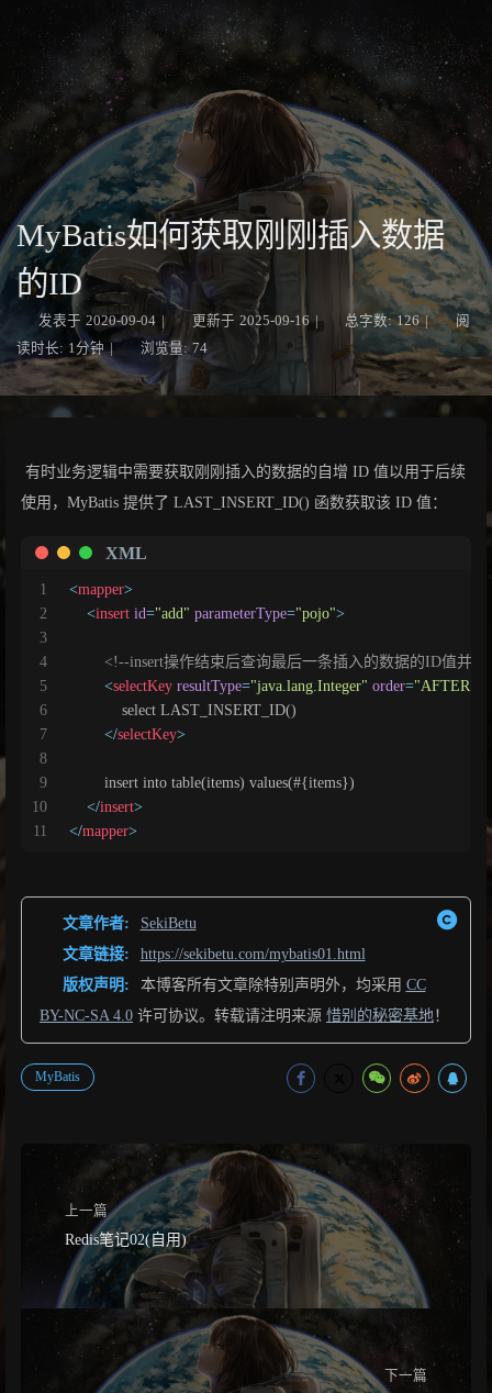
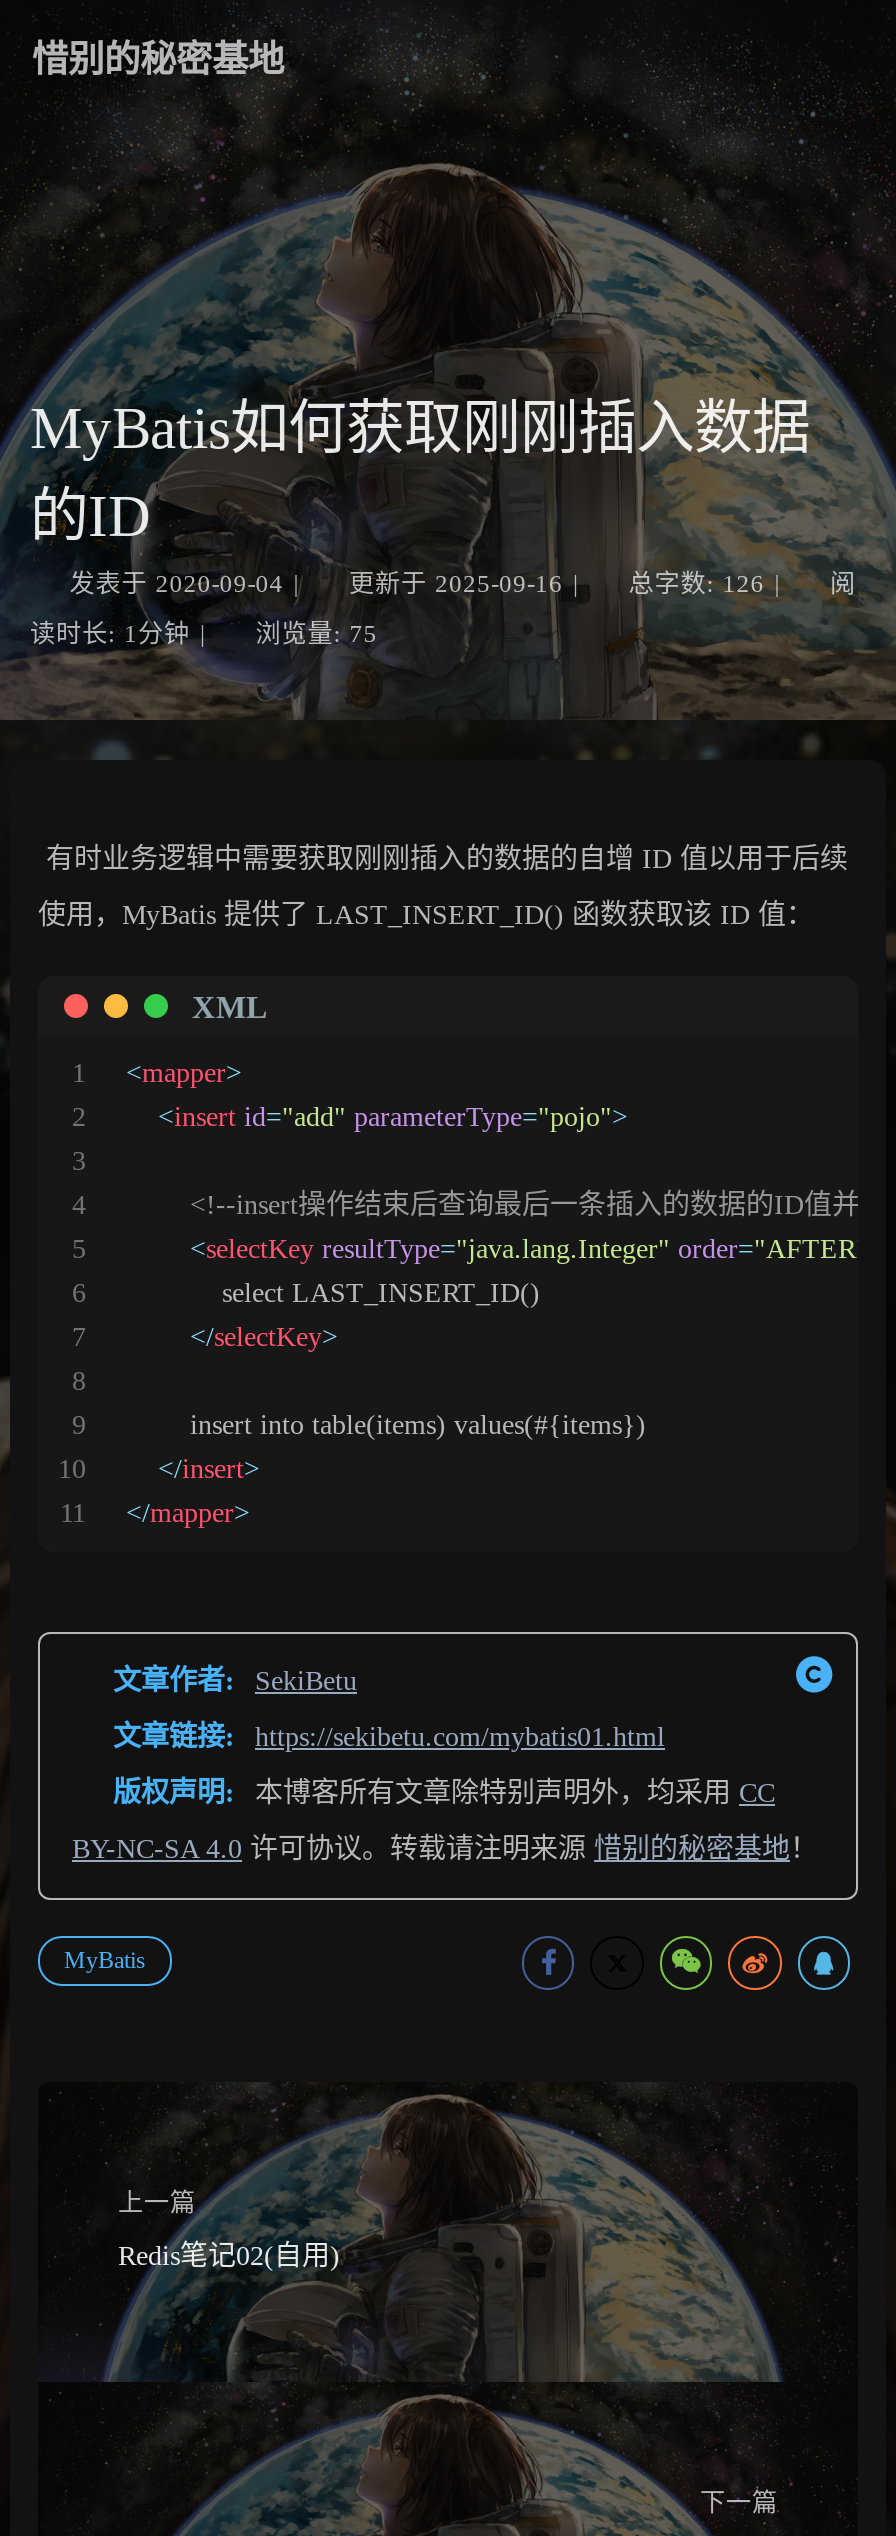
+ 惜别的秘密基地

- 浏览量: 74
+ 浏览量: 75
